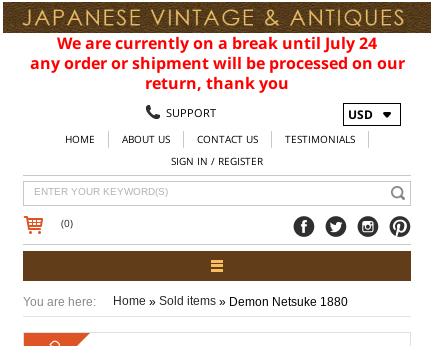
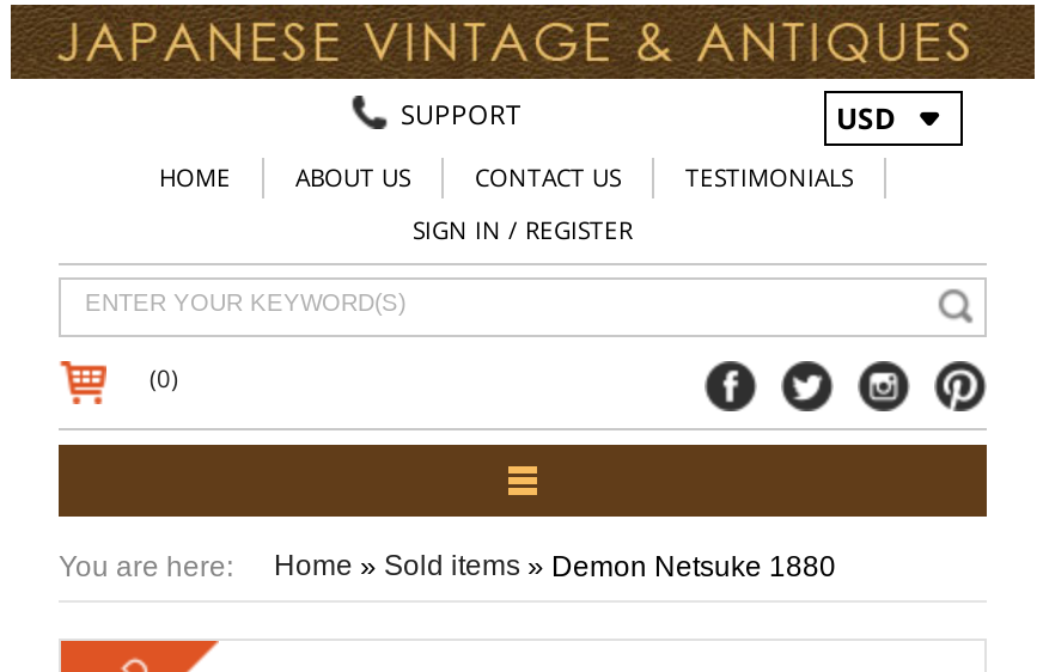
- We are currently on a break until July 24
- any order or shipment will be processed on our
- return, thank you
